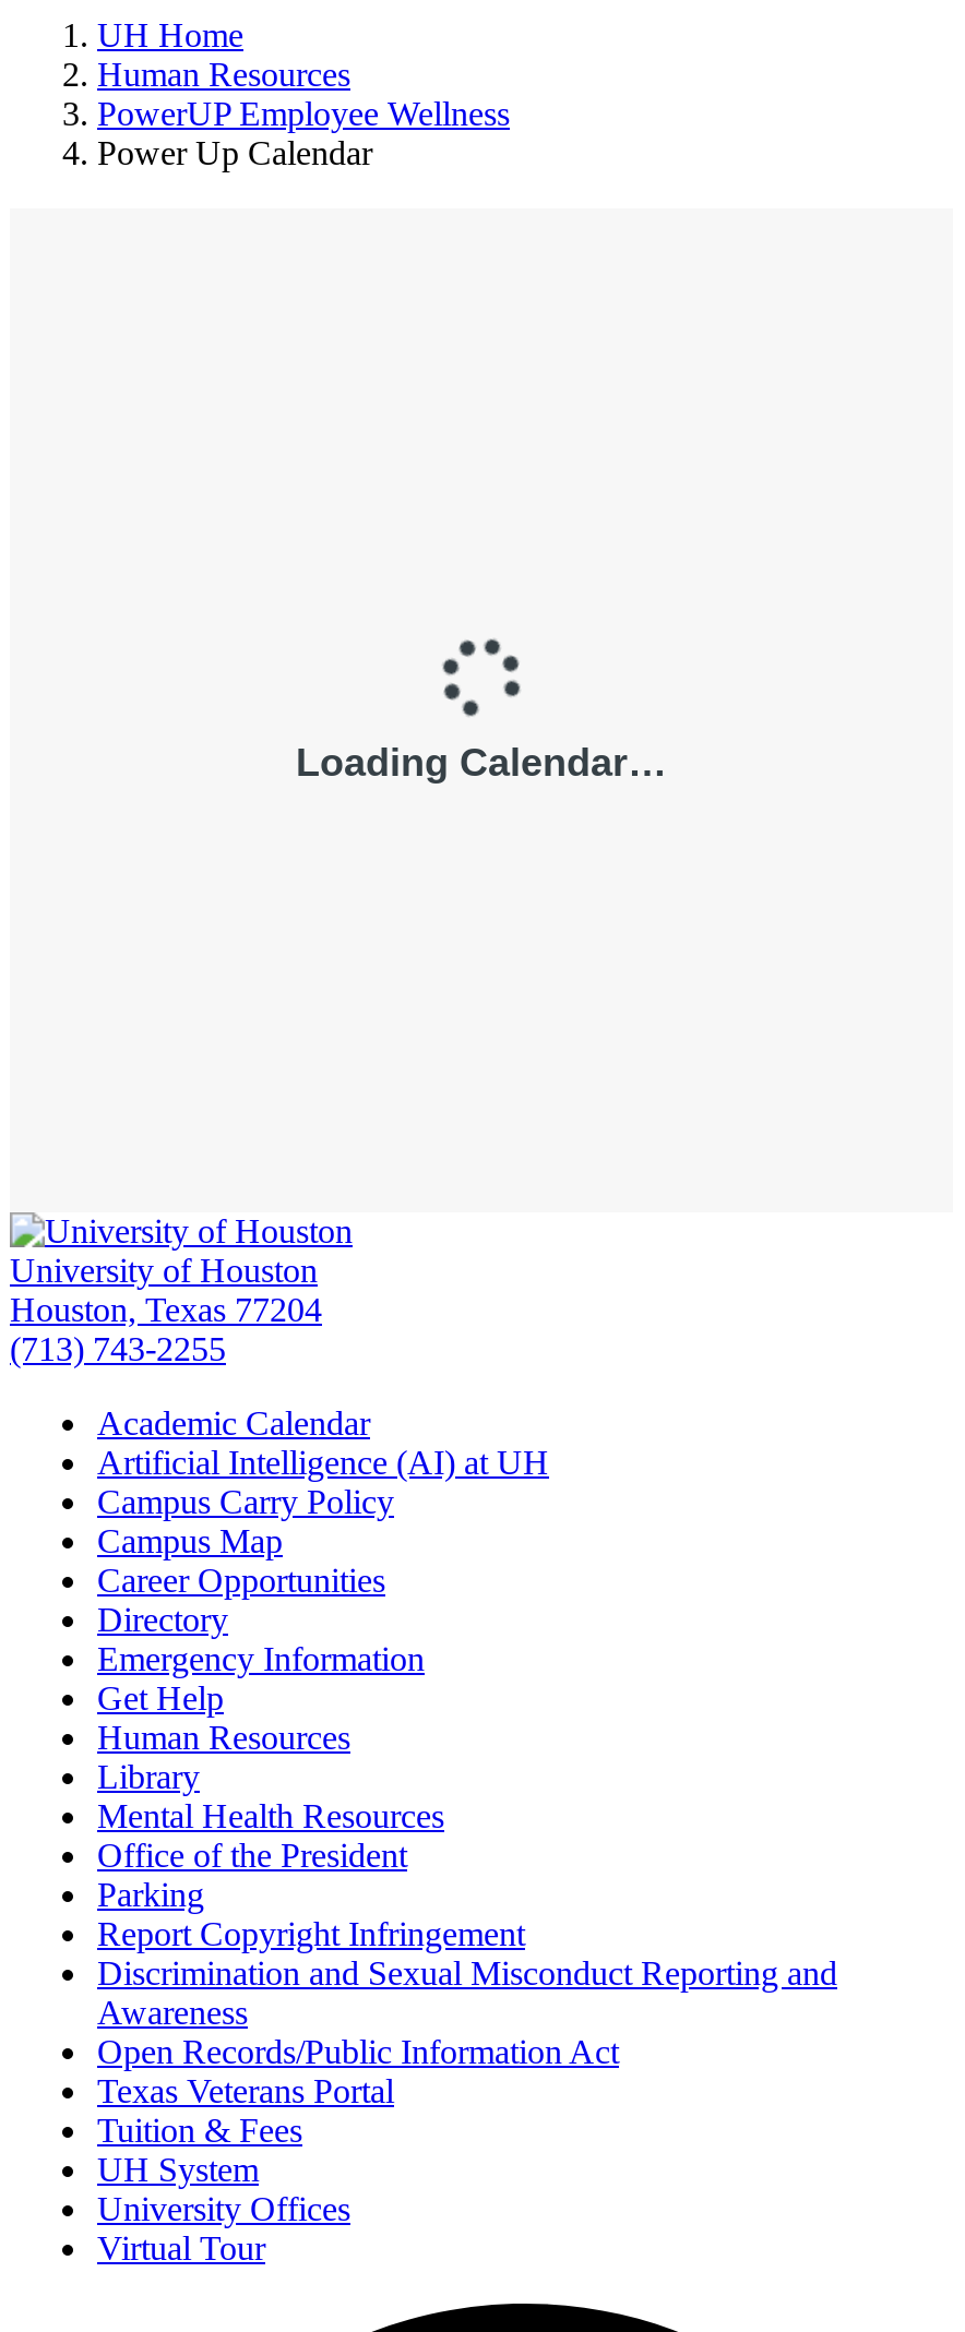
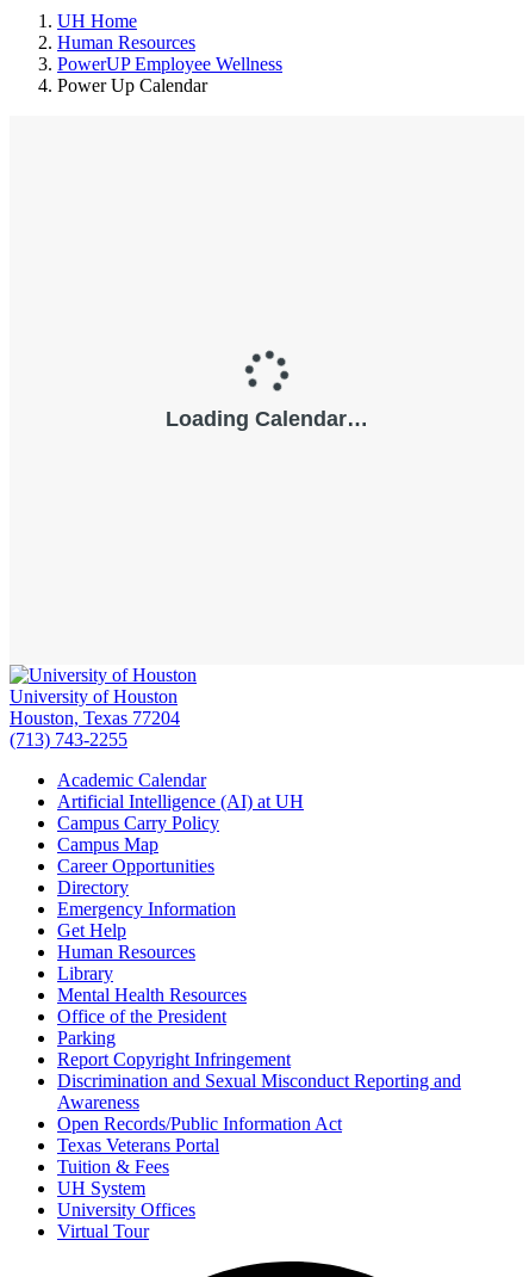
- [image]
+ [image]
